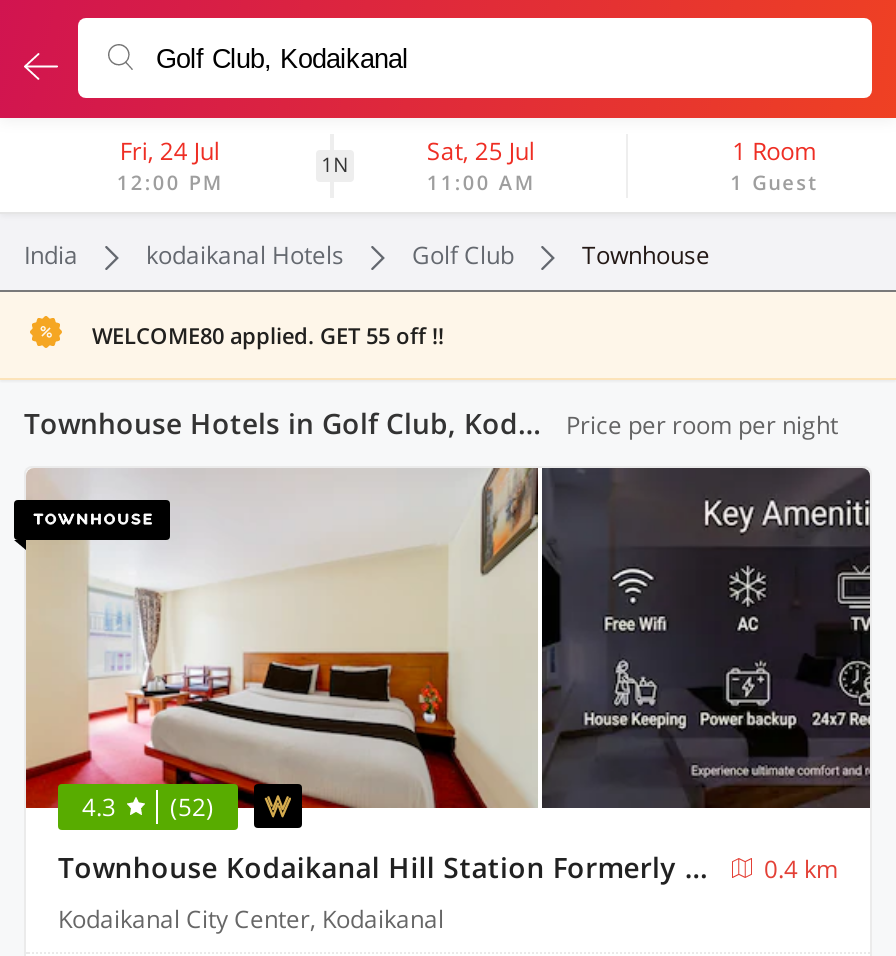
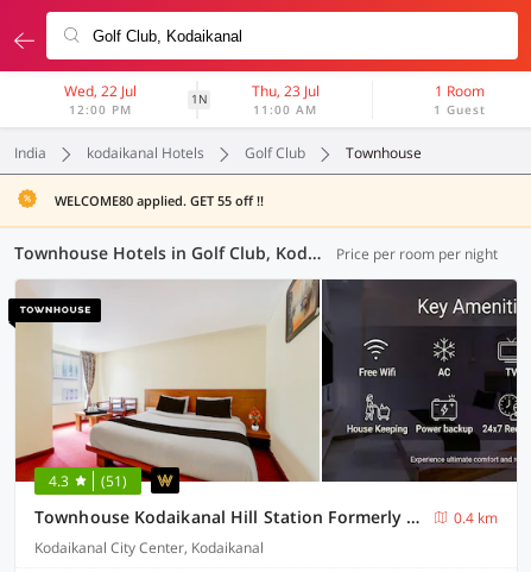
- Fri, 24 Jul
+ Wed, 22 Jul

- Sat, 25 Jul
+ Thu, 23 Jul

- 4.3 (52)
+ 4.3 (51)
